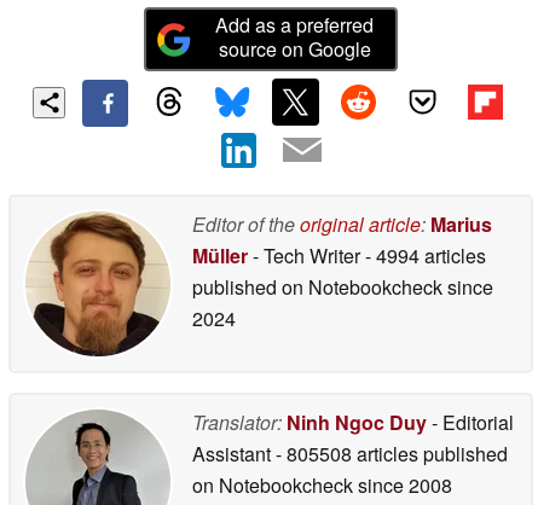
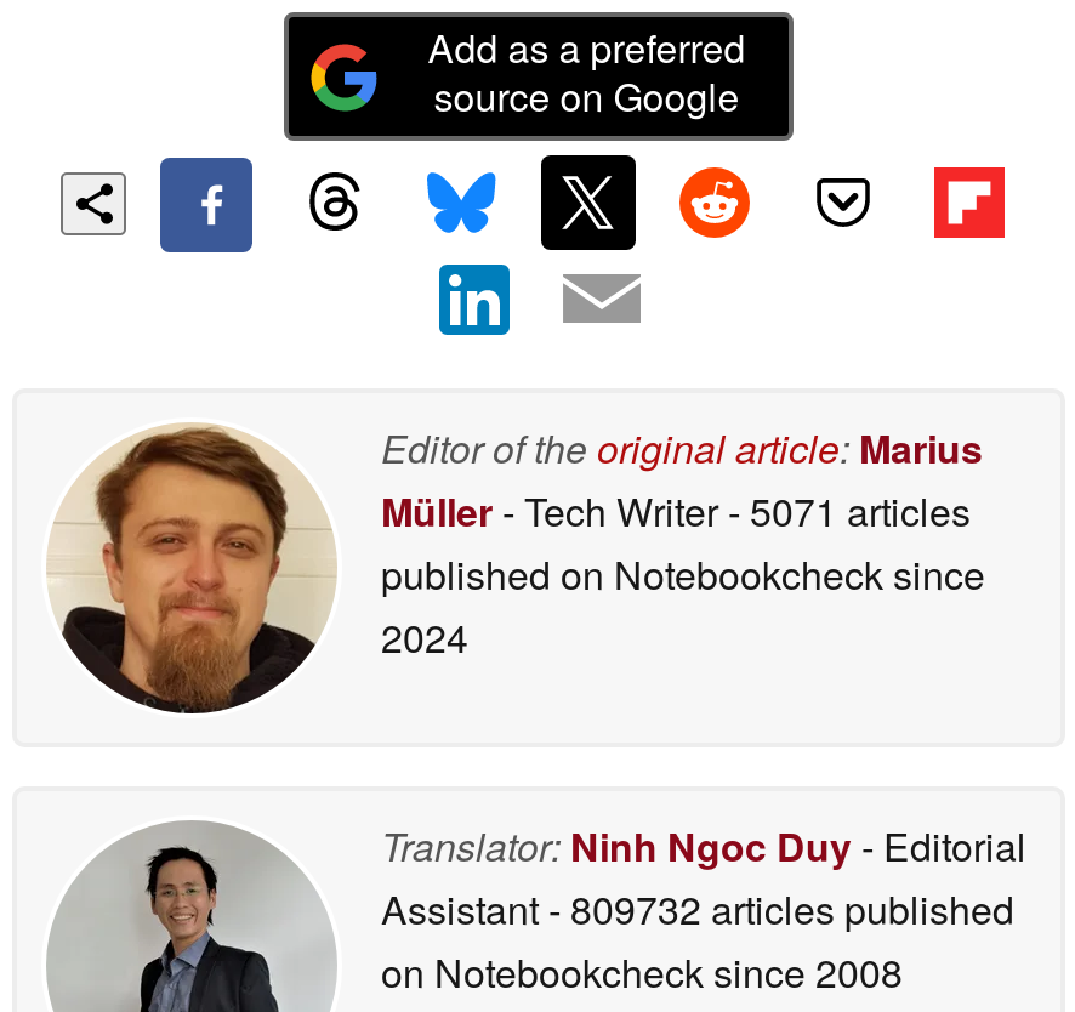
- Müller - Tech Writer - 4994 articles
+ Müller - Tech Writer - 5071 articles

- Assistant - 805508 articles published
+ Assistant - 809732 articles published
